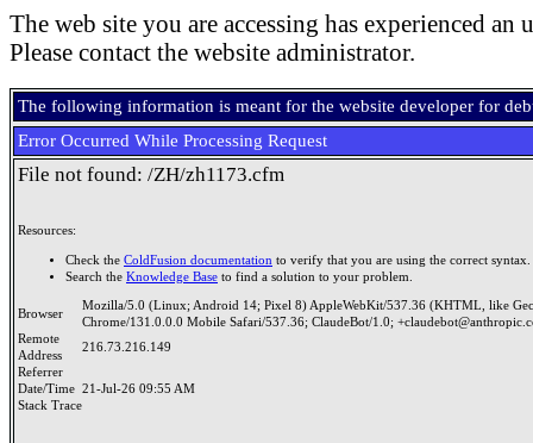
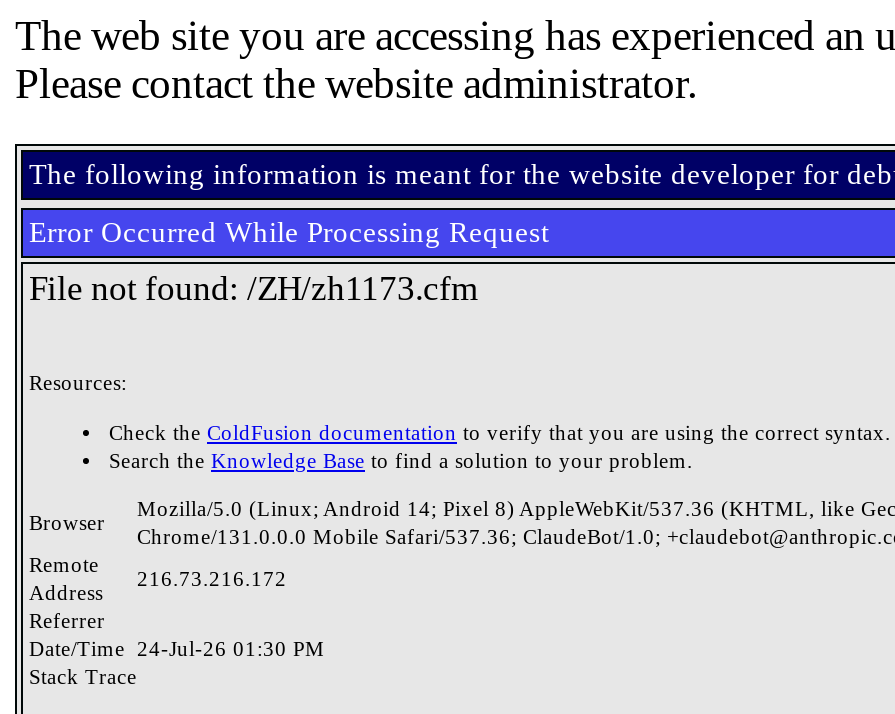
- 216.73.216.149
+ 216.73.216.172

- Date/Time 21-Jul-26 09:55 AM
+ Date/Time 24-Jul-26 01:30 PM
